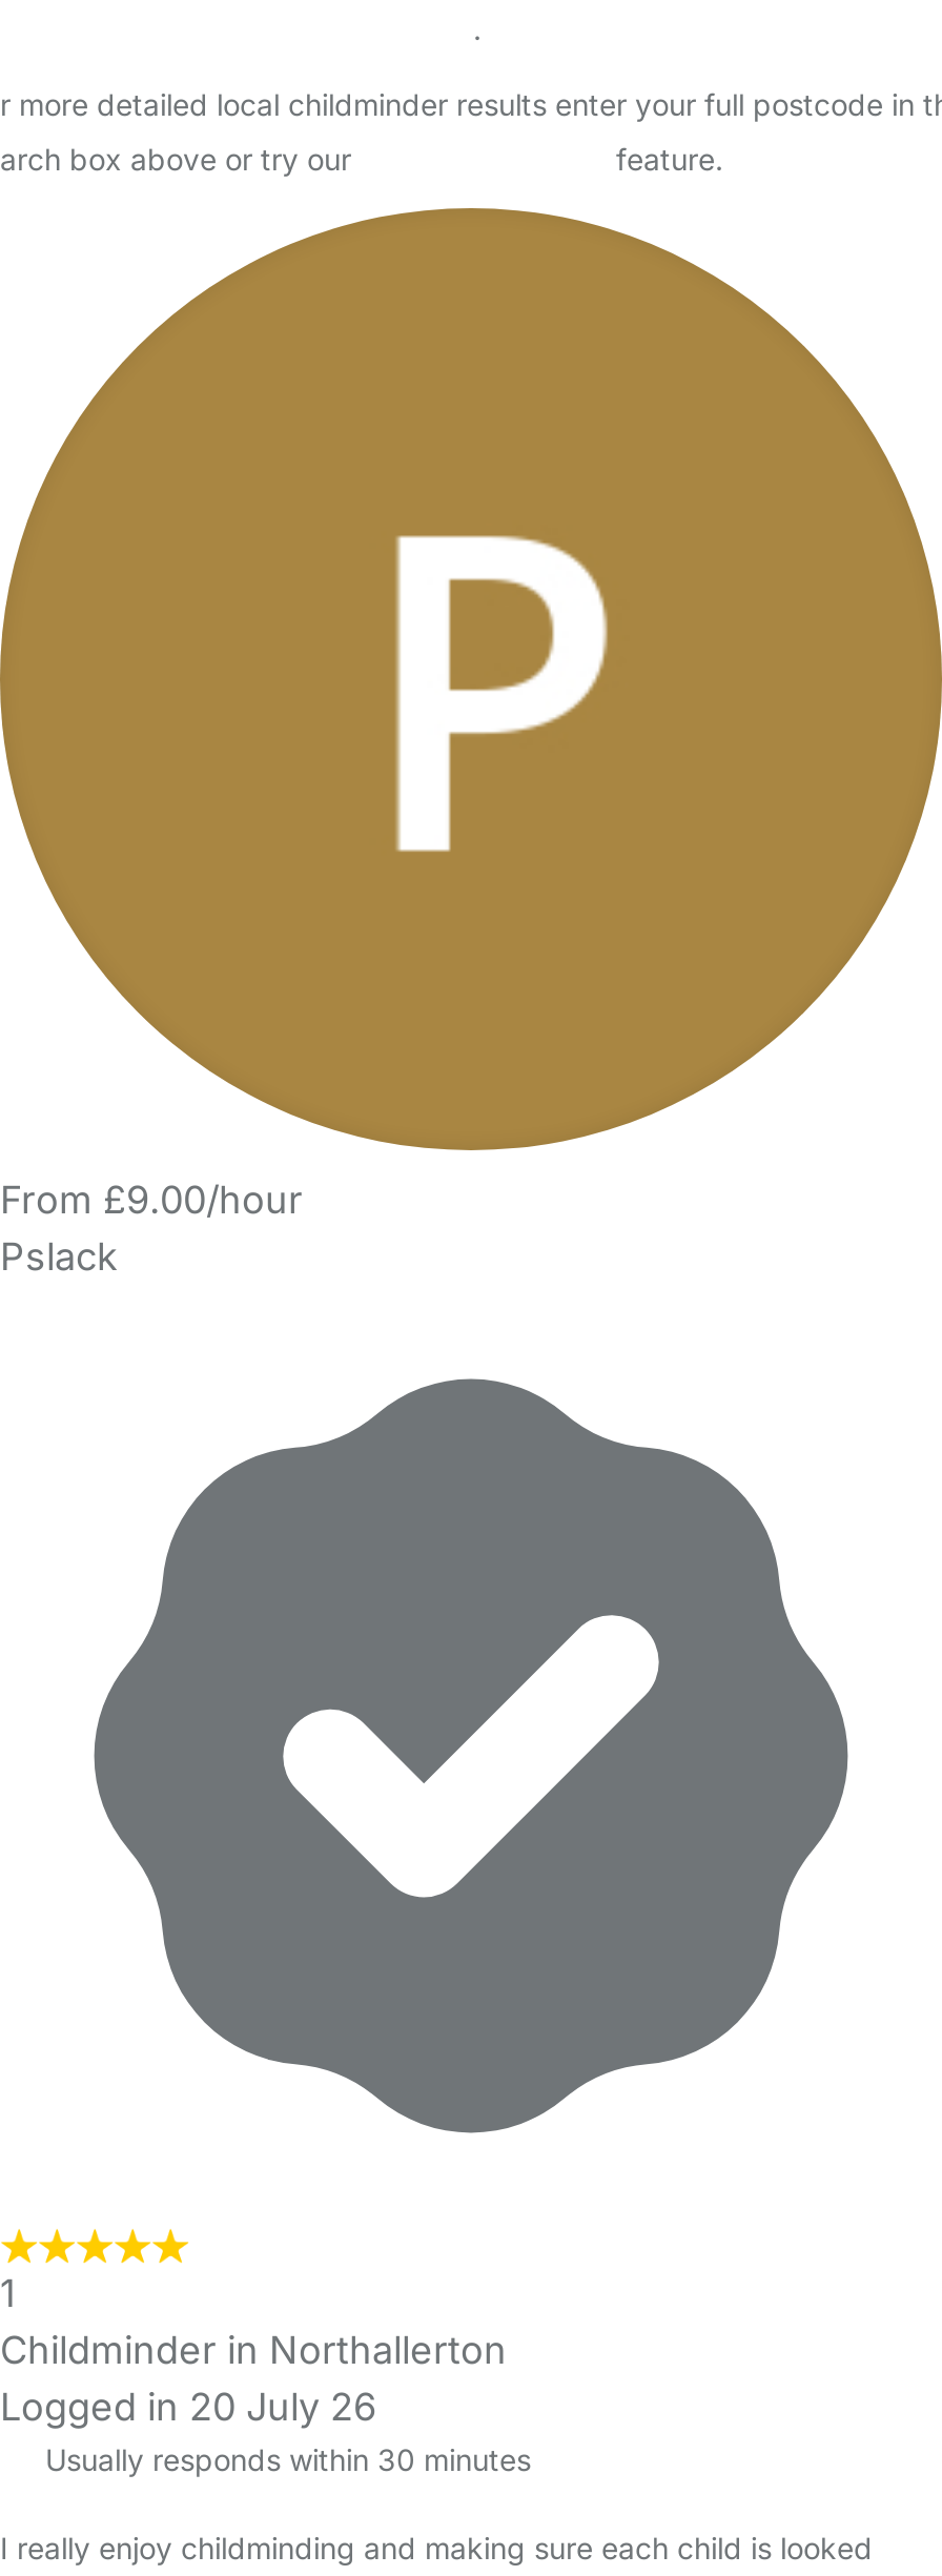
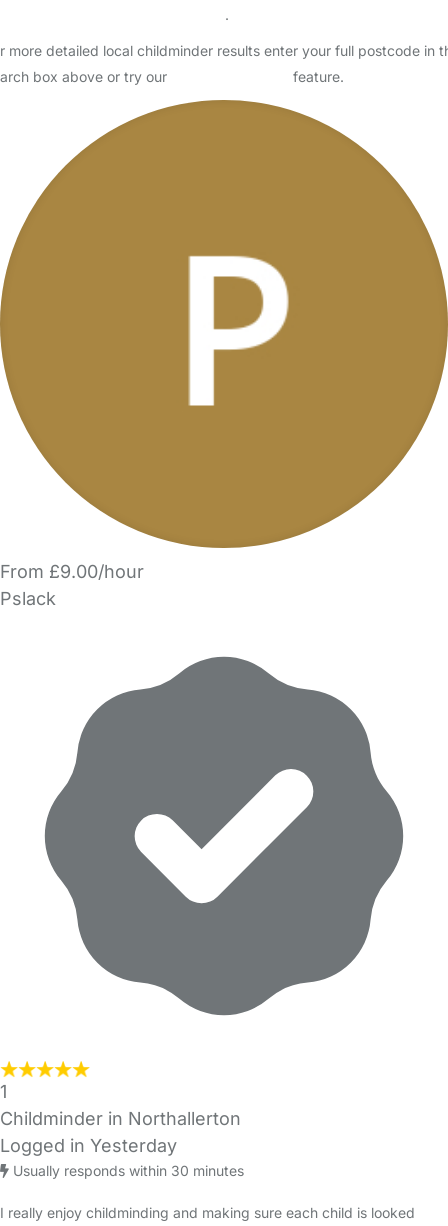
- Logged in 20 July 26
+ Logged in Yesterday
